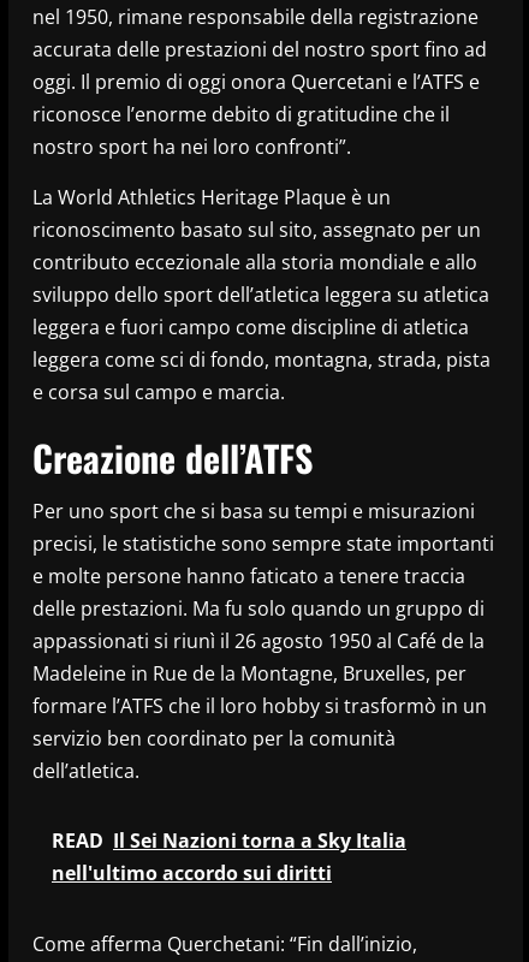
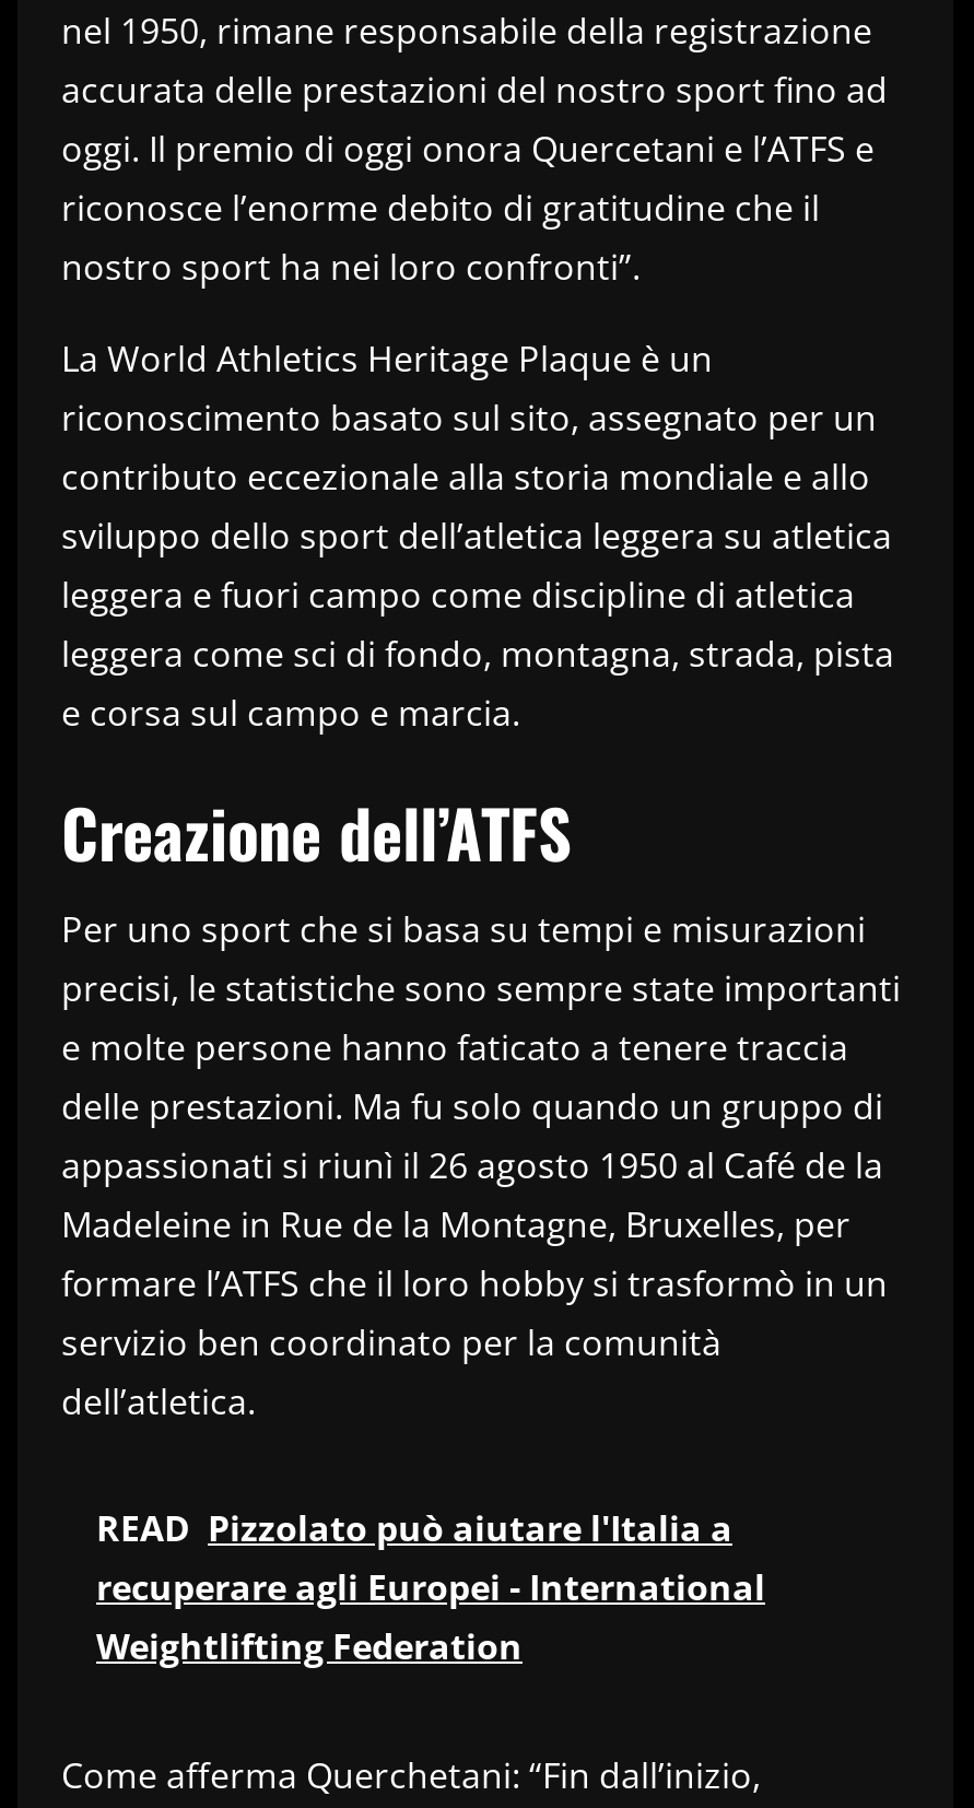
- READ Il Sei Nazioni torna a Sky Italia
- nell'ultimo accordo sui diritti
+ READ Pizzolato può aiutare l'Italia a
+ recuperare agli Europei - International
+ Weightlifting Federation
